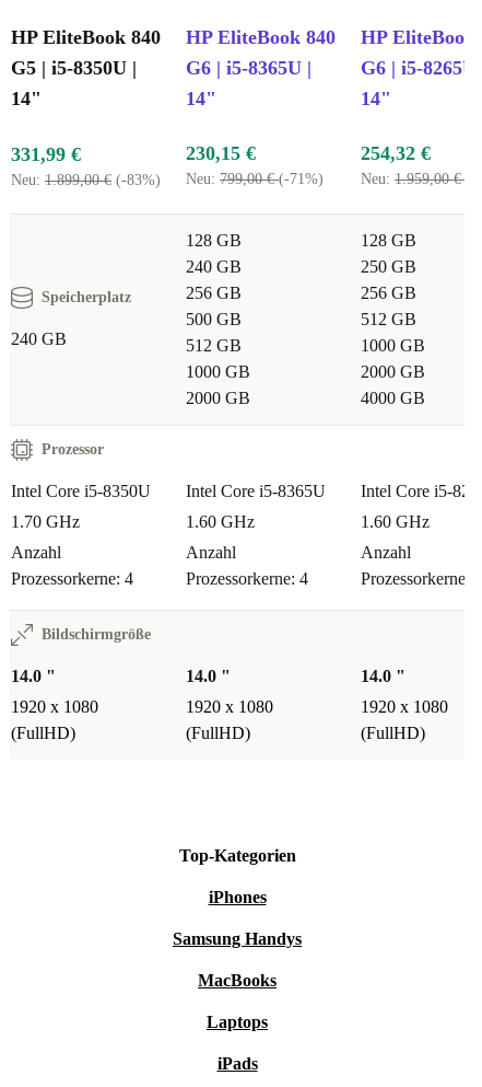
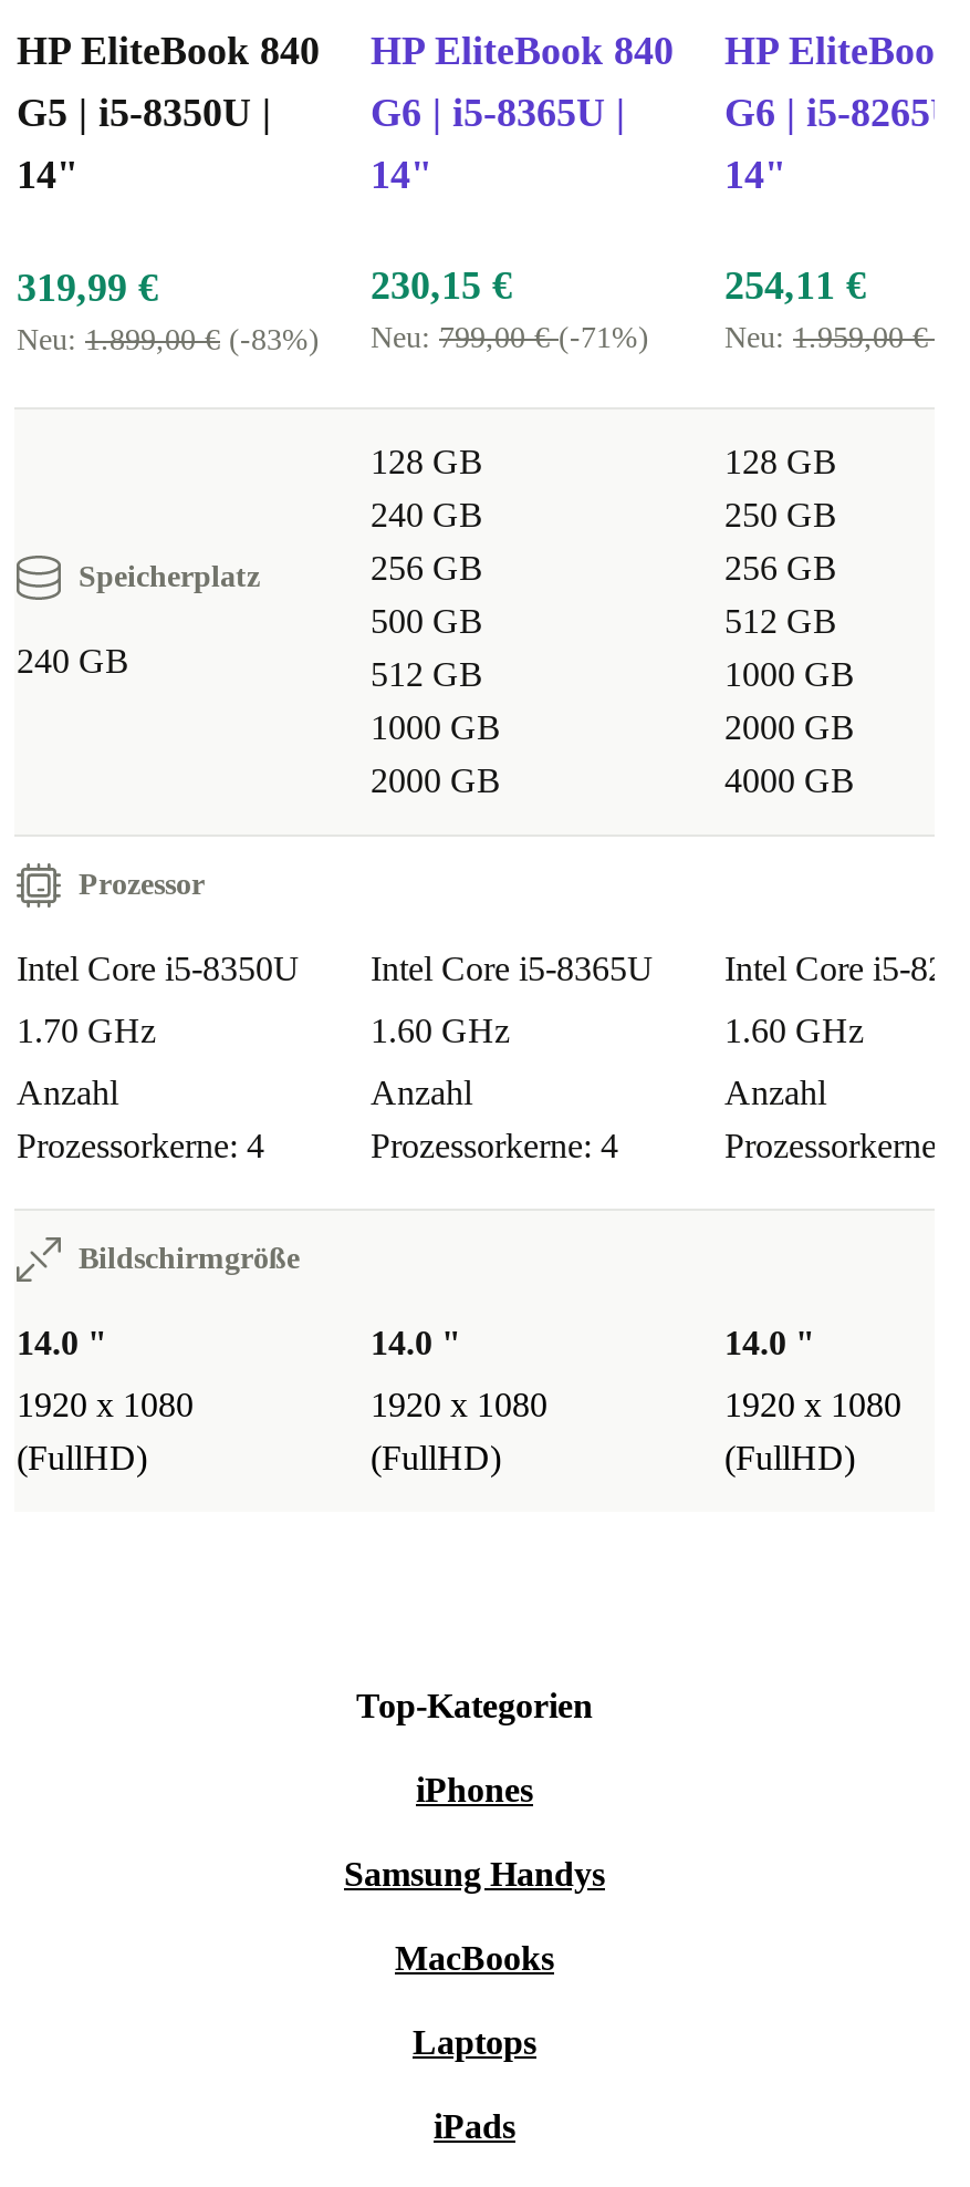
- 331,99 €
+ 319,99 €

- 254,32 €
+ 254,11 €
